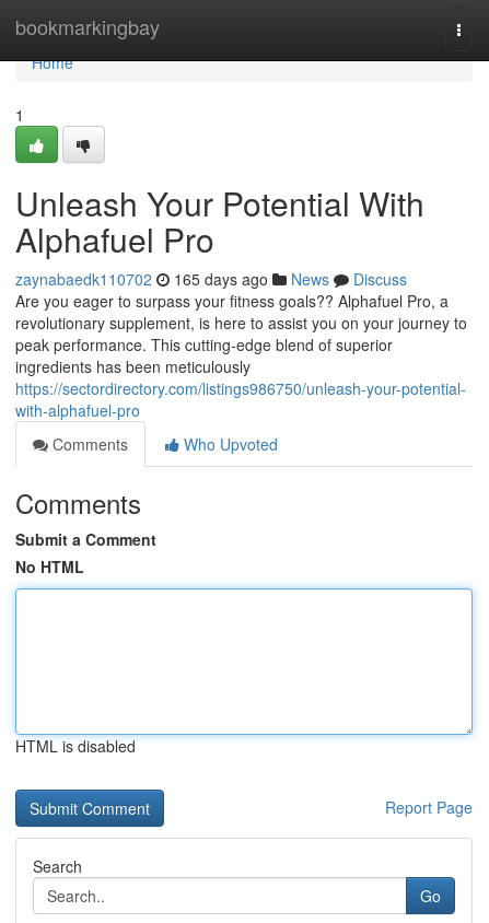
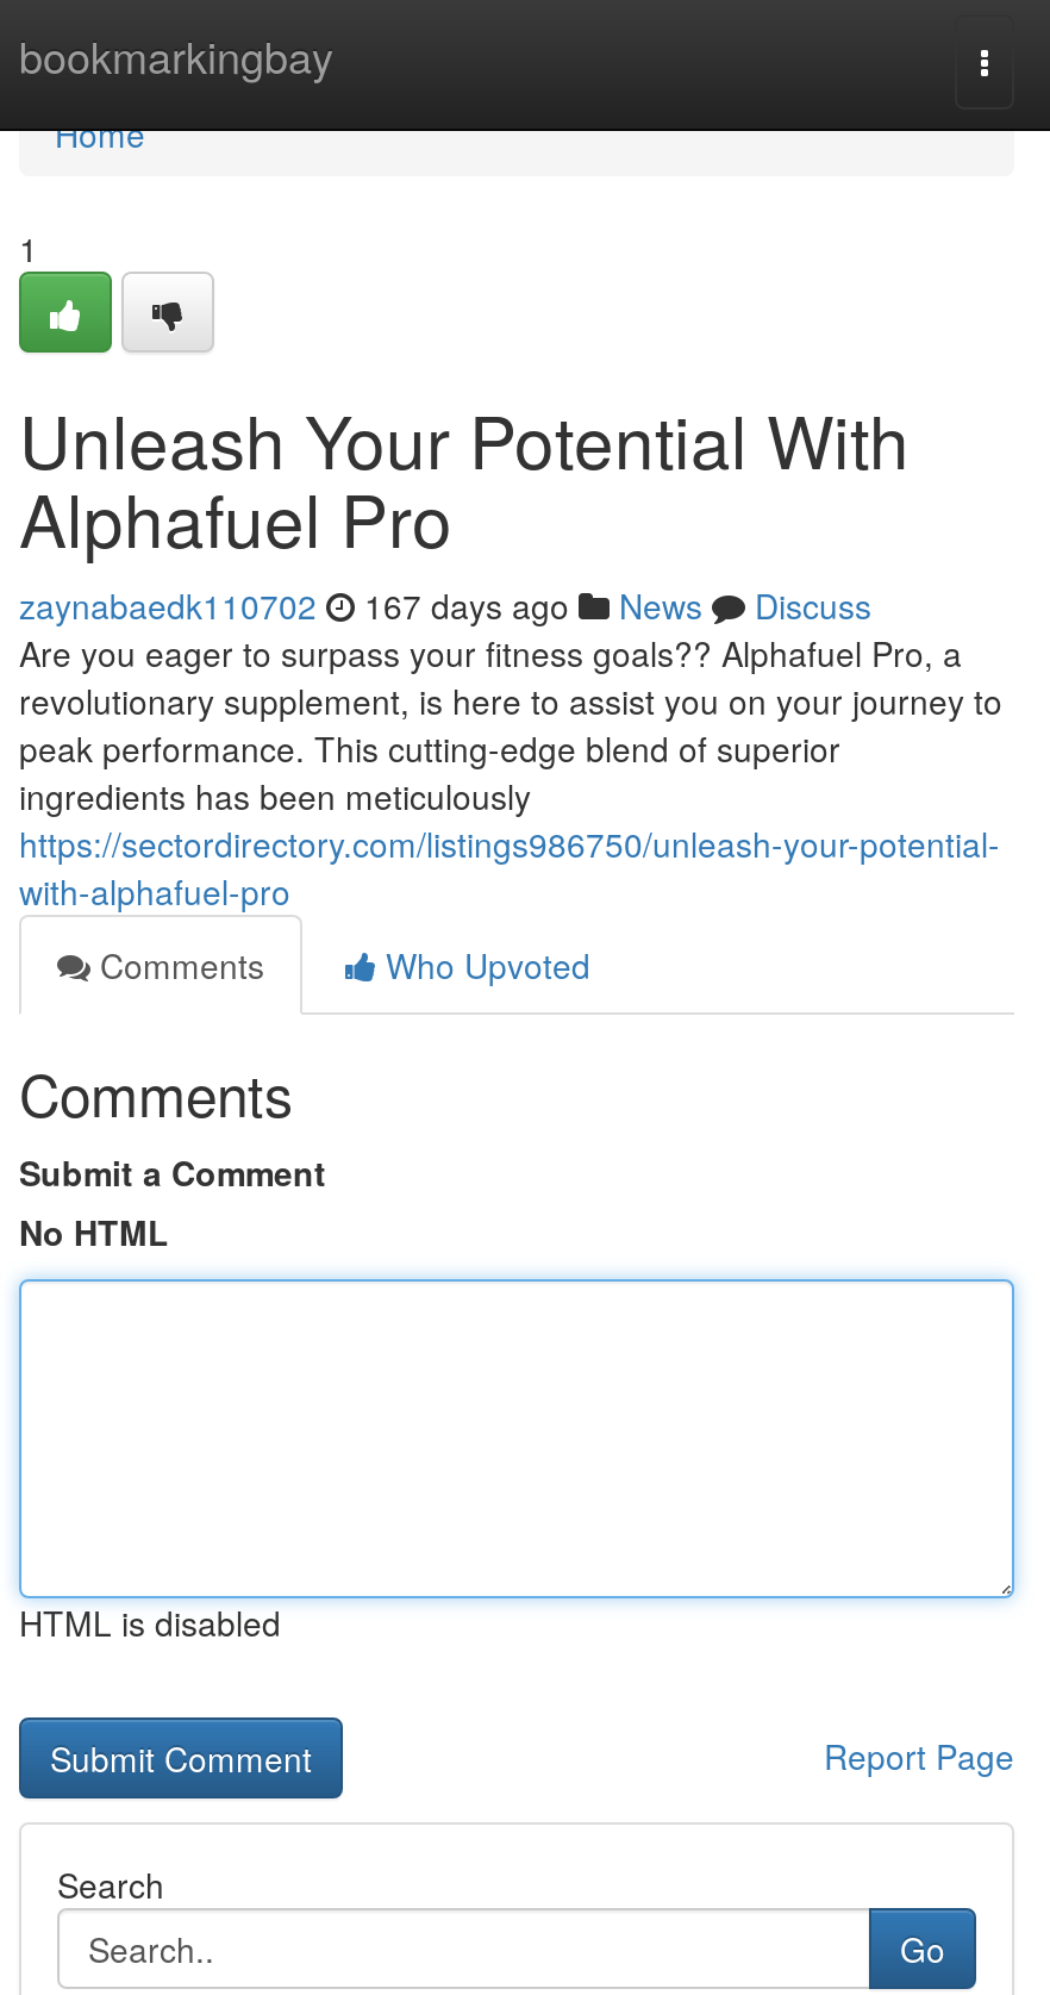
- zaynabaedk110702 165 days ago News Discuss
+ zaynabaedk110702 167 days ago News Discuss
